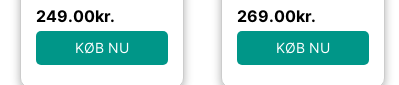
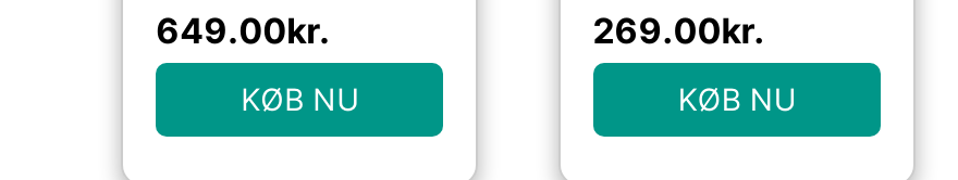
- 249.00kr.
+ 649.00kr.
